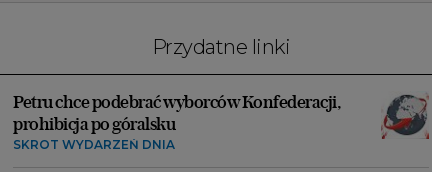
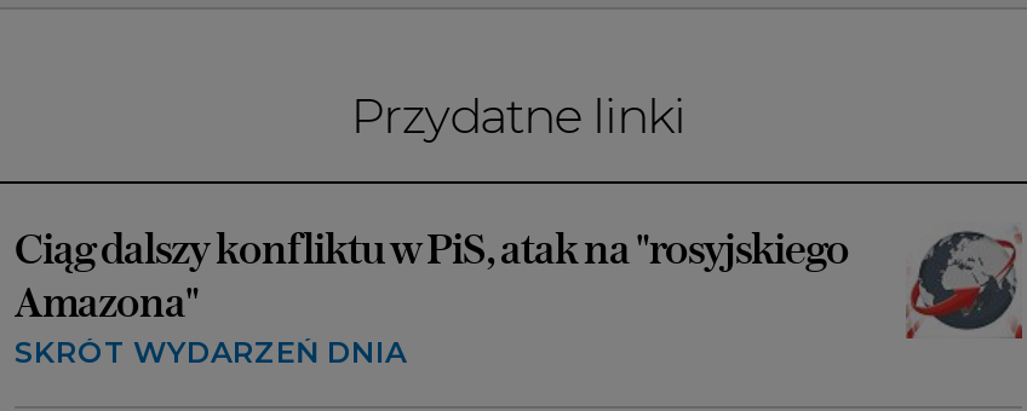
- Petru chce podebrać wyborców Konfederacji,
- prohibicja po góralsku
+ Ciąg dalszy konfliktu w PiS, atak na "rosyjskiego
+ Amazona"
